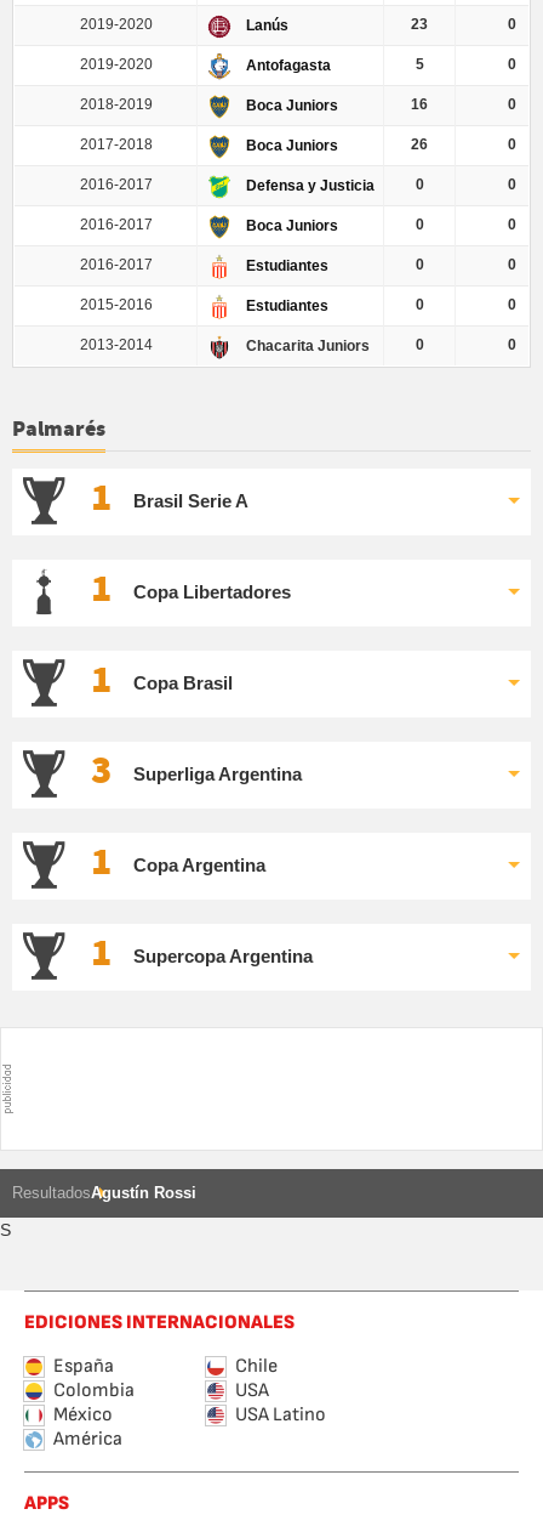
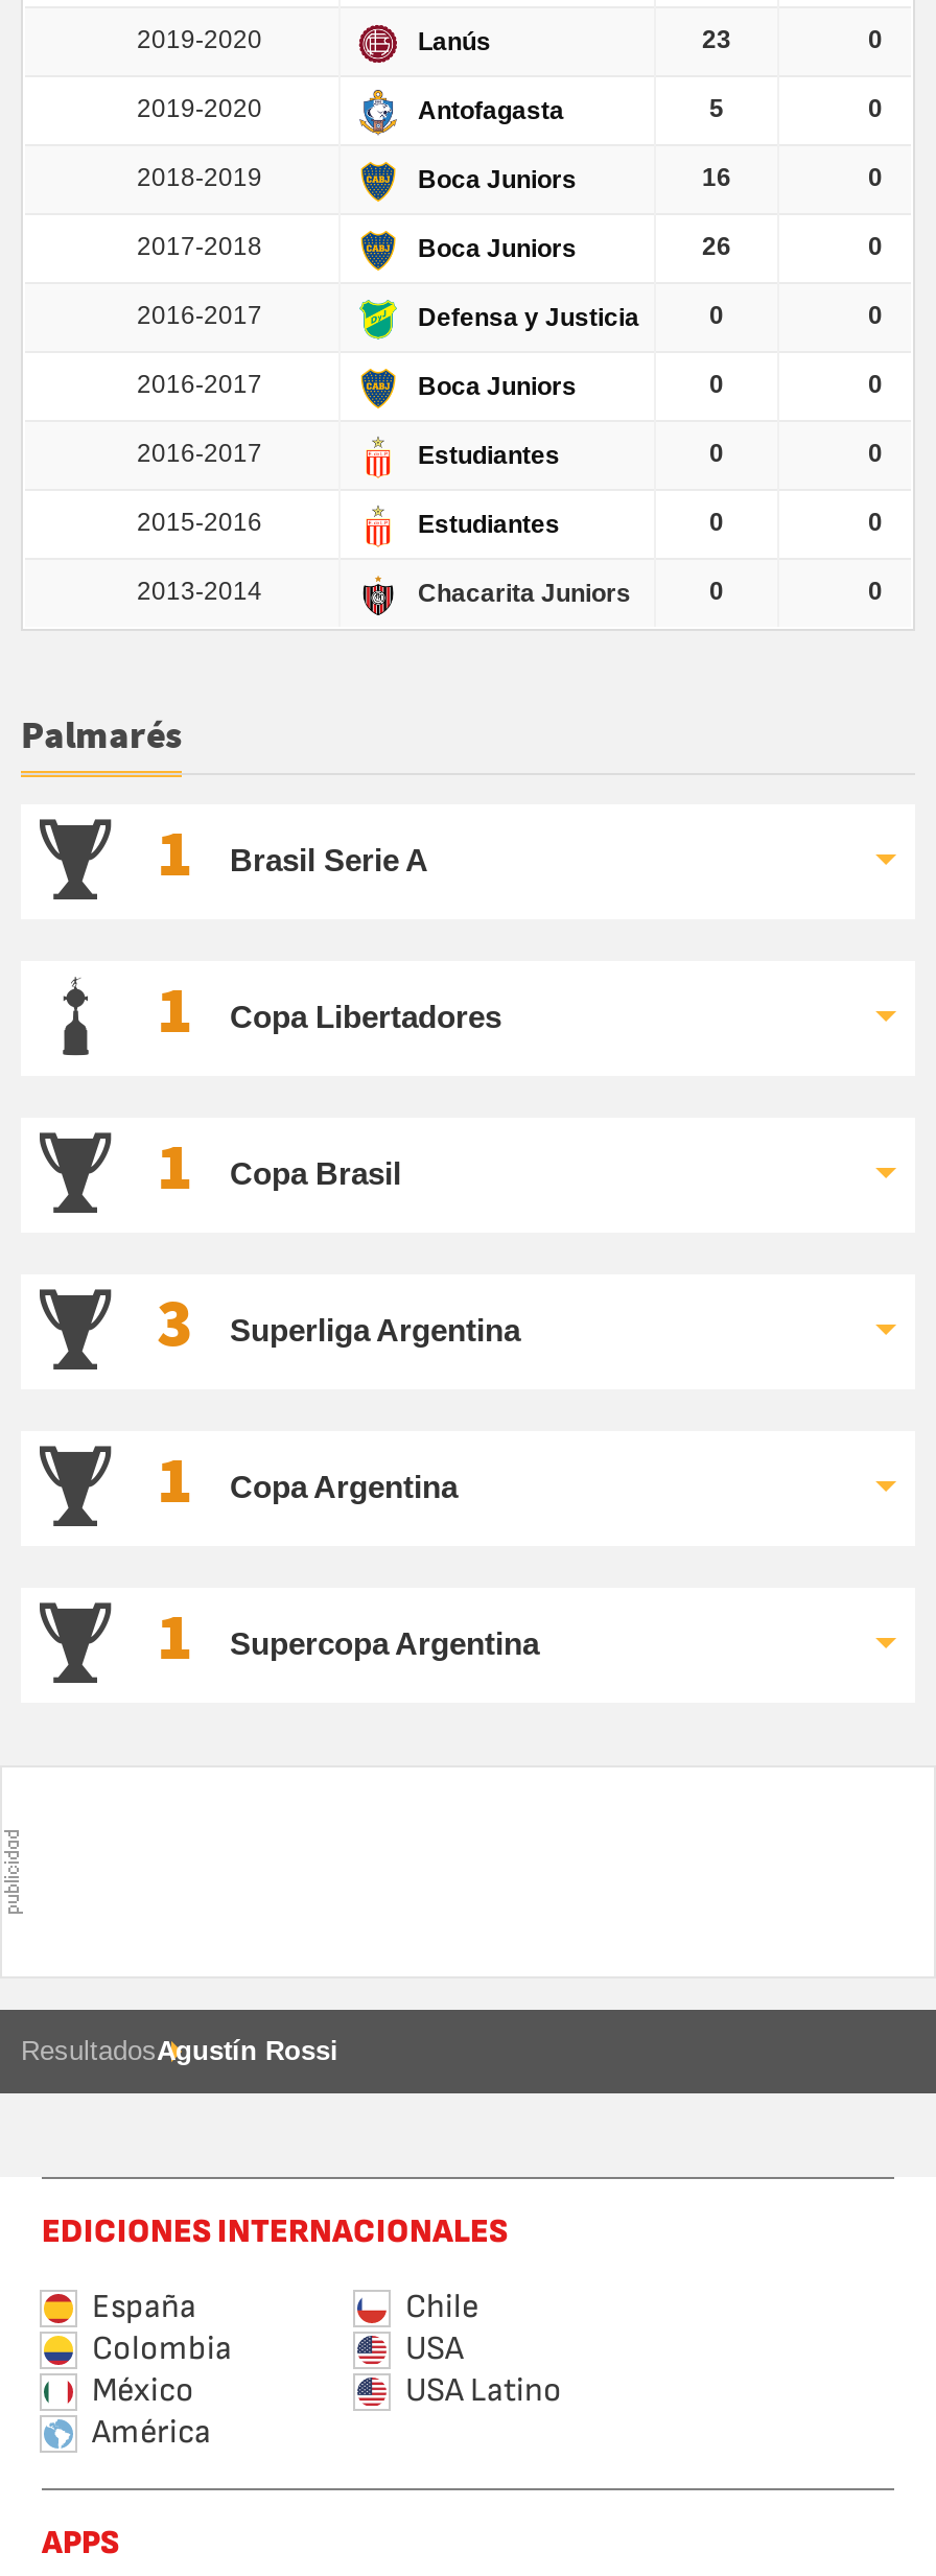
- S
